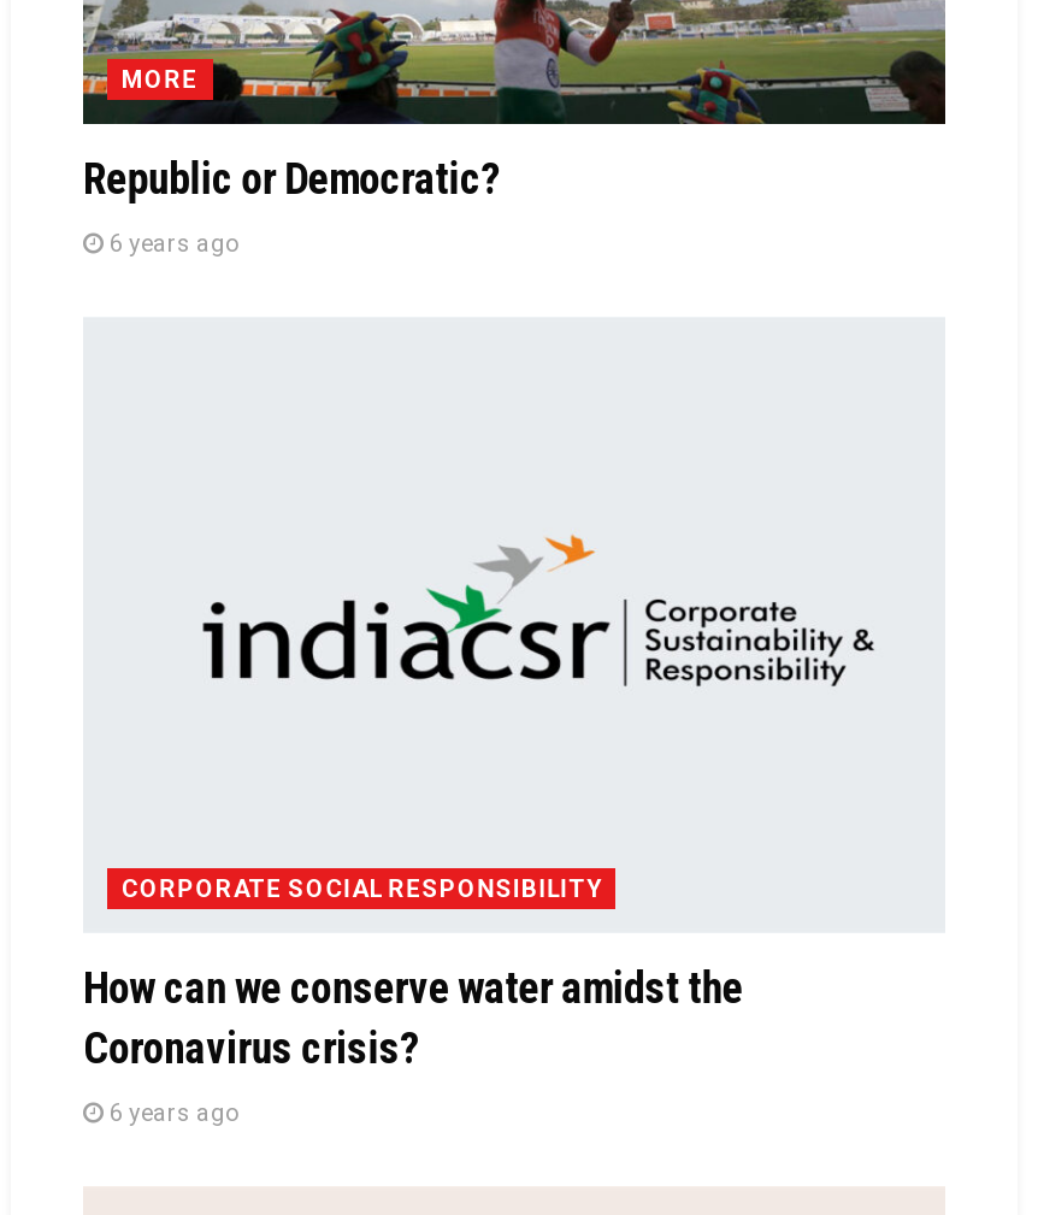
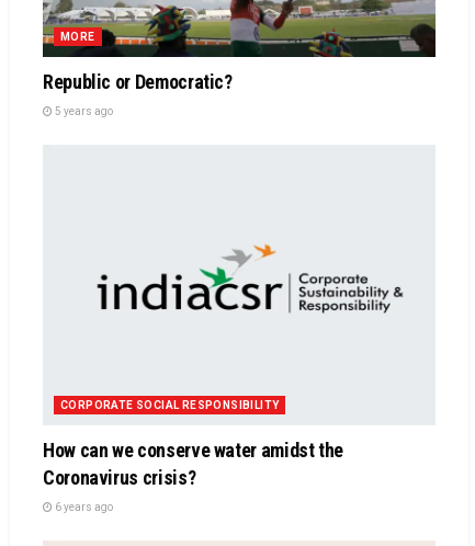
- 6 years ago
+ 5 years ago
